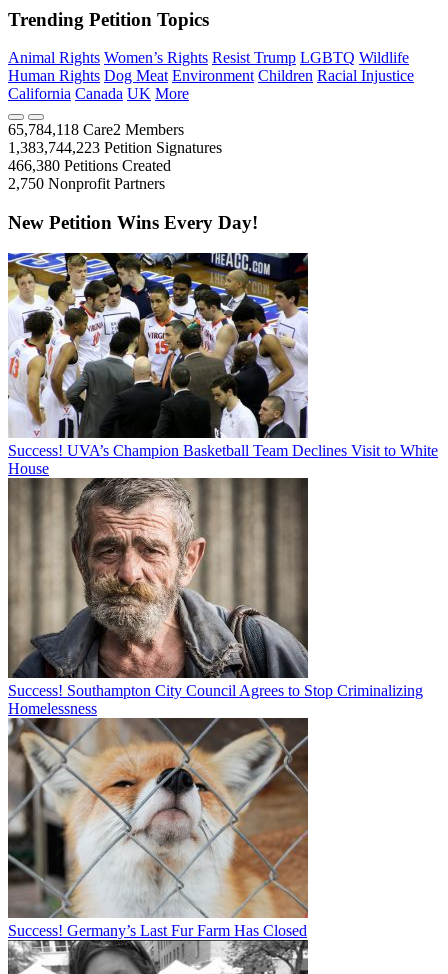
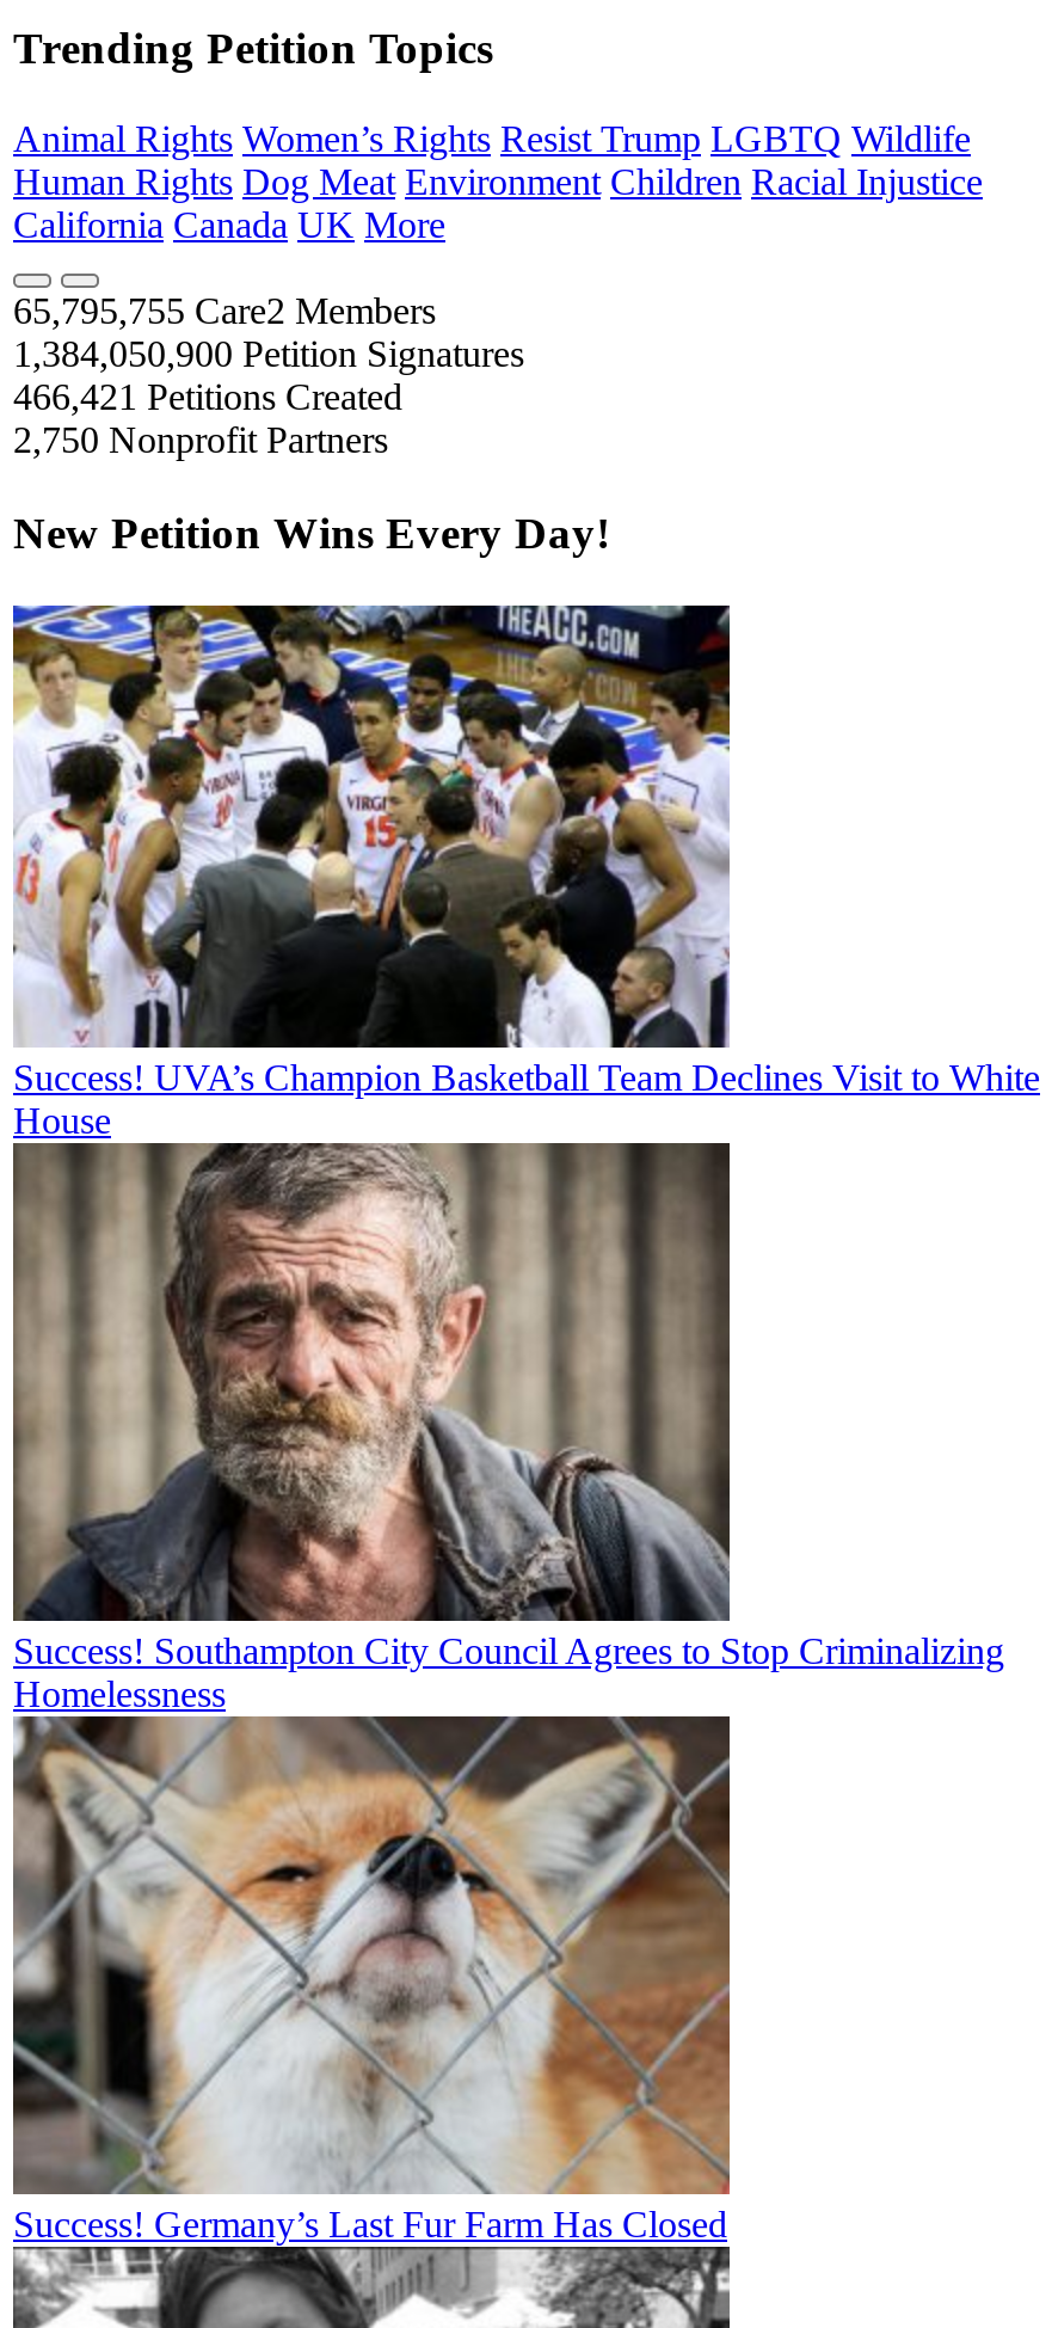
- 65,784,118 Care2 Members
+ 65,795,755 Care2 Members

- 1,383,744,223 Petition Signatures
+ 1,384,050,900 Petition Signatures

- 466,380 Petitions Created
+ 466,421 Petitions Created
